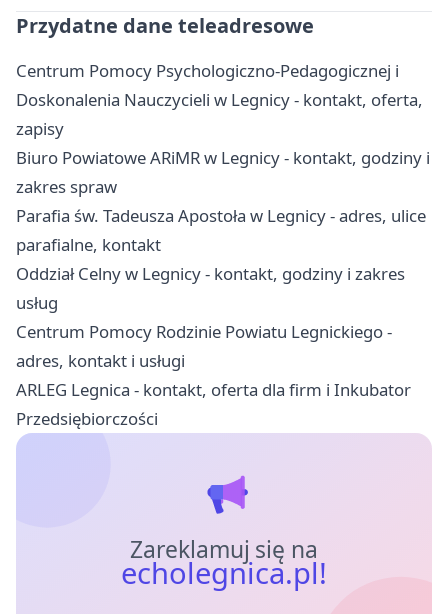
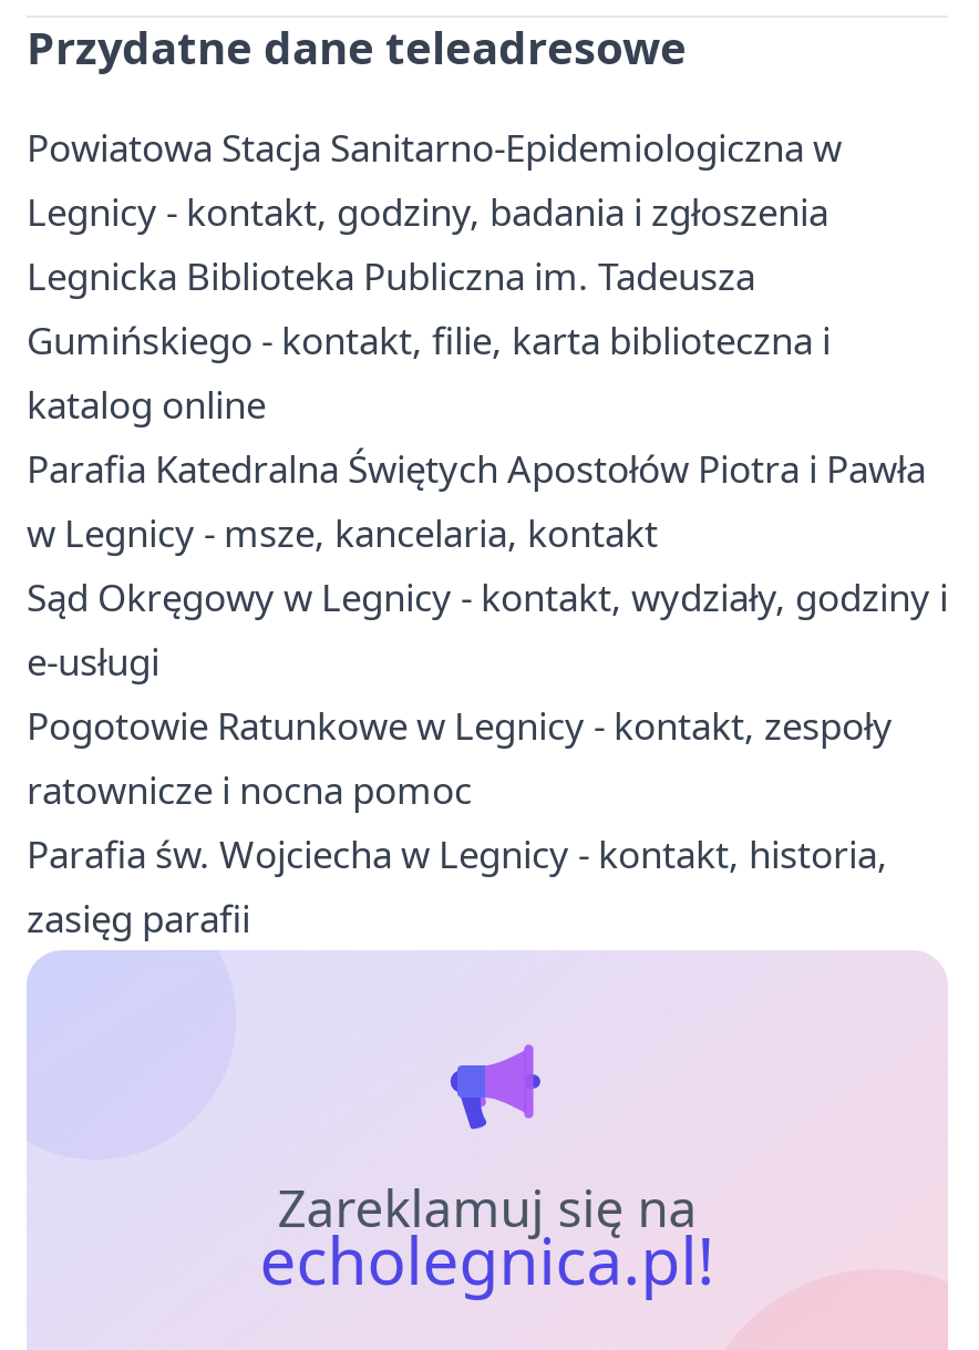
- Centrum Pomocy Psychologiczno-Pedagogicznej i
- Doskonalenia Nauczycieli w Legnicy - kontakt, oferta,
- zapisy
- Biuro Powiatowe ARiMR w Legnicy - kontakt, godziny i
- zakres spraw
- Parafia św. Tadeusza Apostoła w Legnicy - adres, ulice
- parafialne, kontakt
- Oddział Celny w Legnicy - kontakt, godziny i zakres
- usług
- Centrum Pomocy Rodzinie Powiatu Legnickiego -
- adres, kontakt i usługi
- ARLEG Legnica - kontakt, oferta dla firm i Inkubator
- Przedsiębiorczości
+ Powiatowa Stacja Sanitarno-Epidemiologiczna w
+ Legnicy - kontakt, godziny, badania i zgłoszenia
+ Legnicka Biblioteka Publiczna im. Tadeusza
+ Gumińskiego - kontakt, filie, karta biblioteczna i
+ katalog online
+ Parafia Katedralna Świętych Apostołów Piotra i Pawła
+ w Legnicy - msze, kancelaria, kontakt
+ Sąd Okręgowy w Legnicy - kontakt, wydziały, godziny i
+ e-usługi
+ Pogotowie Ratunkowe w Legnicy - kontakt, zespoły
+ ratownicze i nocna pomoc
+ Parafia św. Wojciecha w Legnicy - kontakt, historia,
+ zasięg parafii
